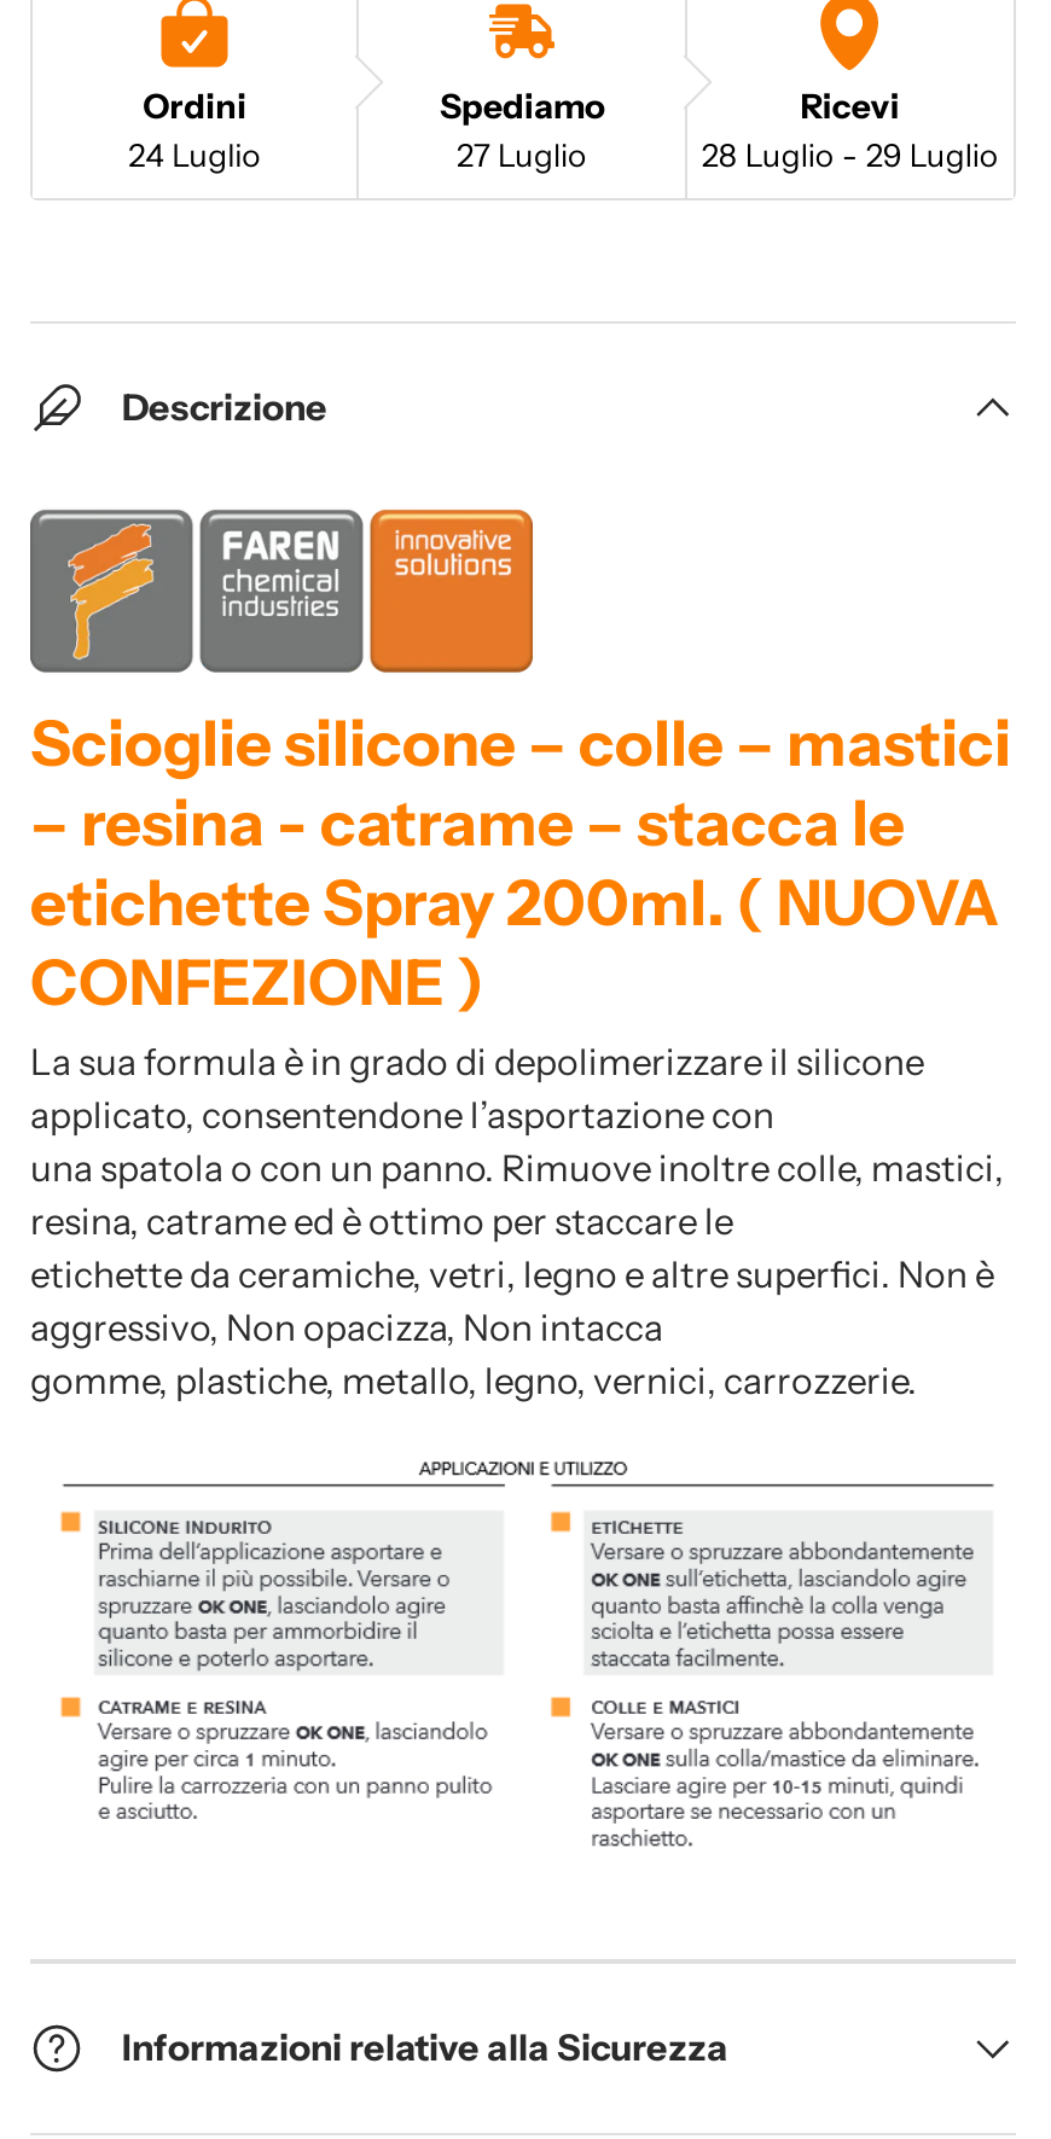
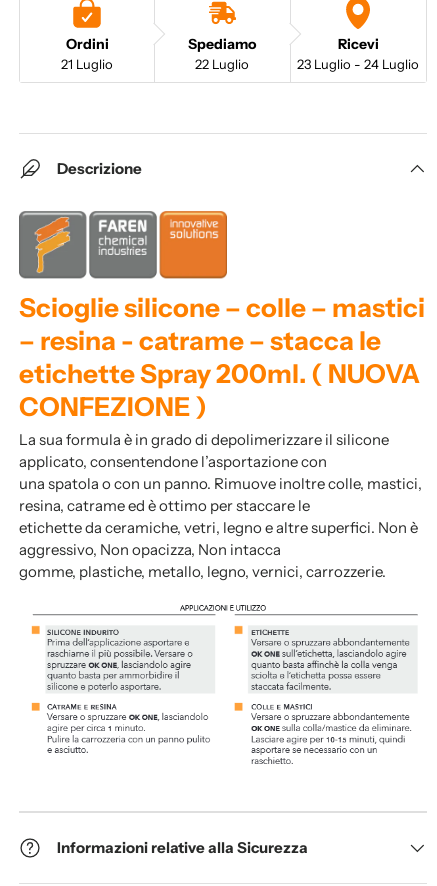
- 24 Luglio
+ 21 Luglio

- 27 Luglio
+ 22 Luglio

- 28 Luglio - 29 Luglio
+ 23 Luglio - 24 Luglio
